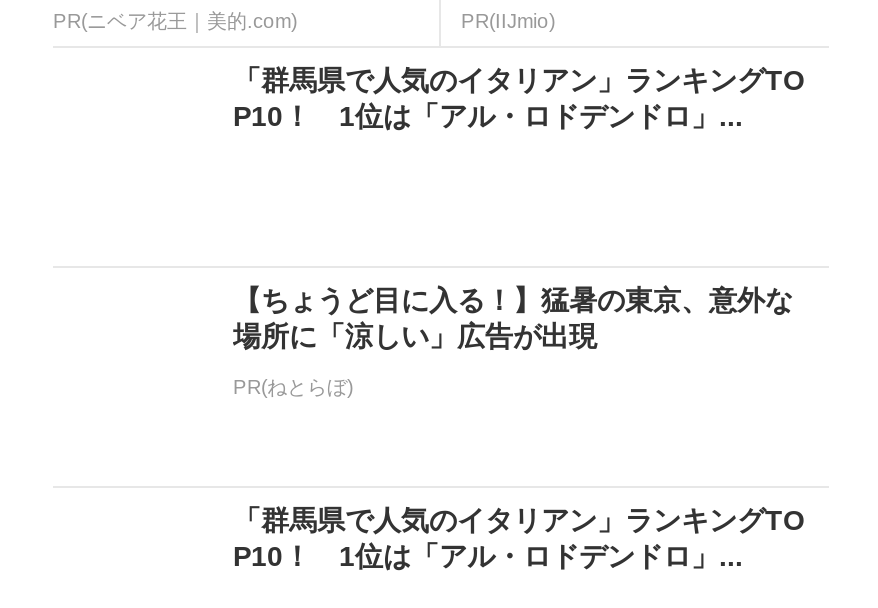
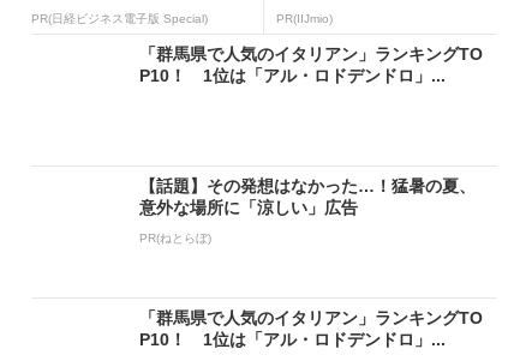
- PR(ニベア花王｜美的.com)
+ PR(日経ビジネス電子版 Special)

- 【ちょうど目に入る！】猛暑の東京、意外な
- 場所に「涼しい」広告が出現
+ 【話題】その発想はなかった…！猛暑の夏、
+ 意外な場所に「涼しい」広告
